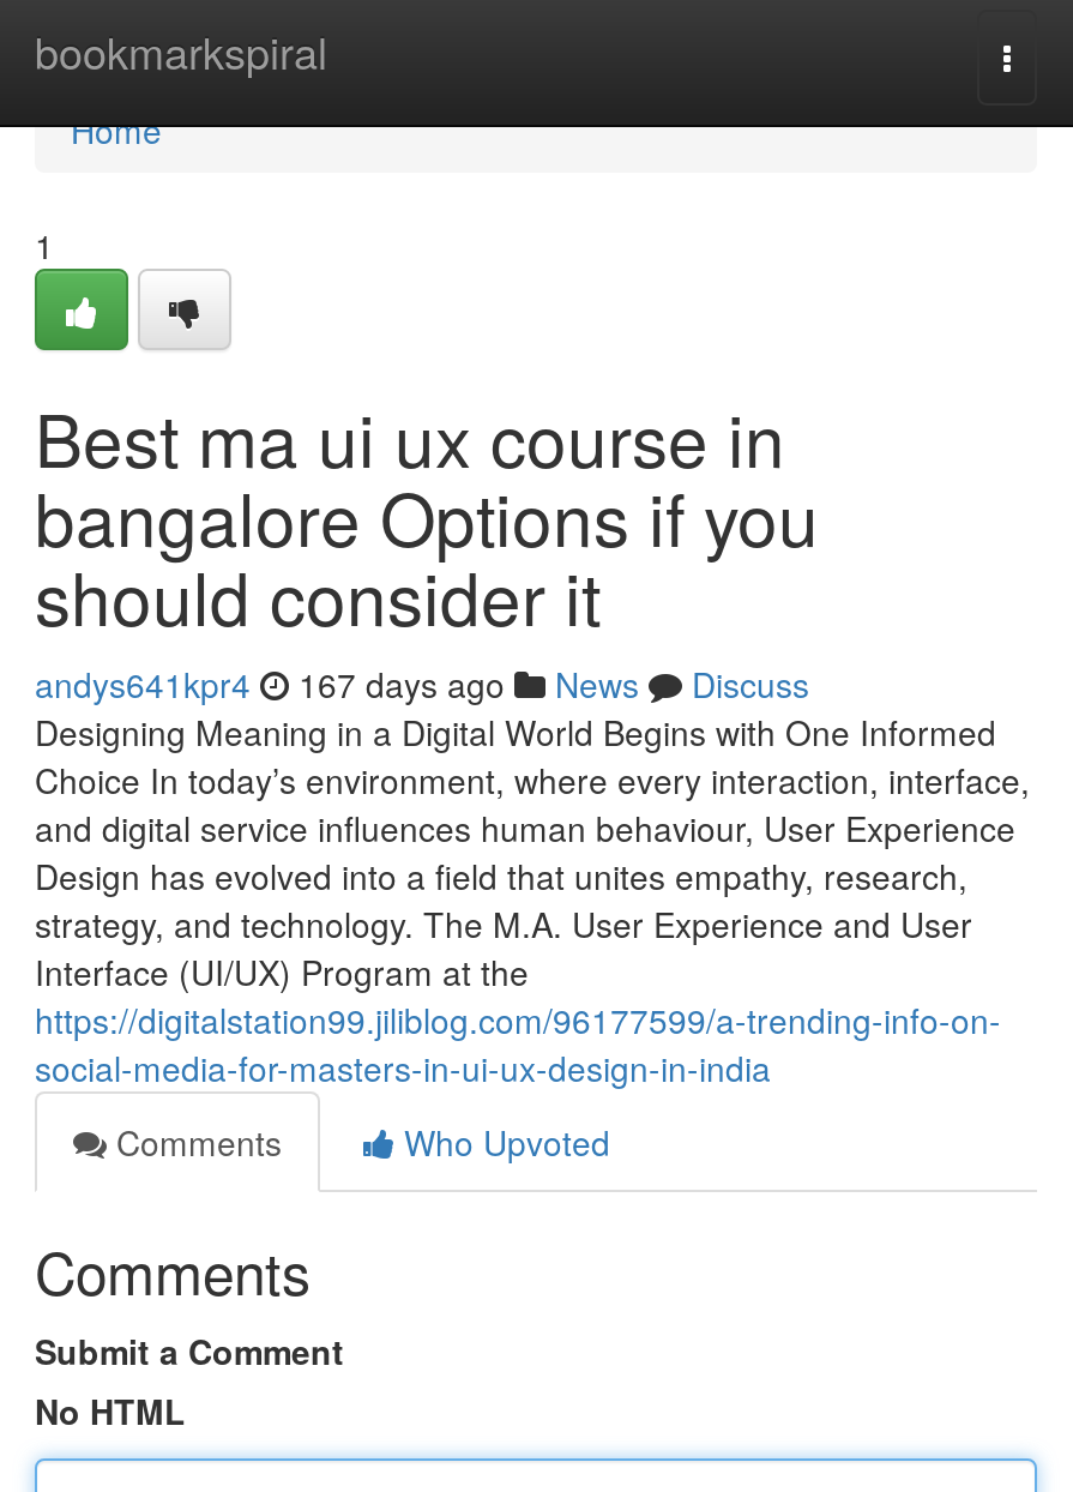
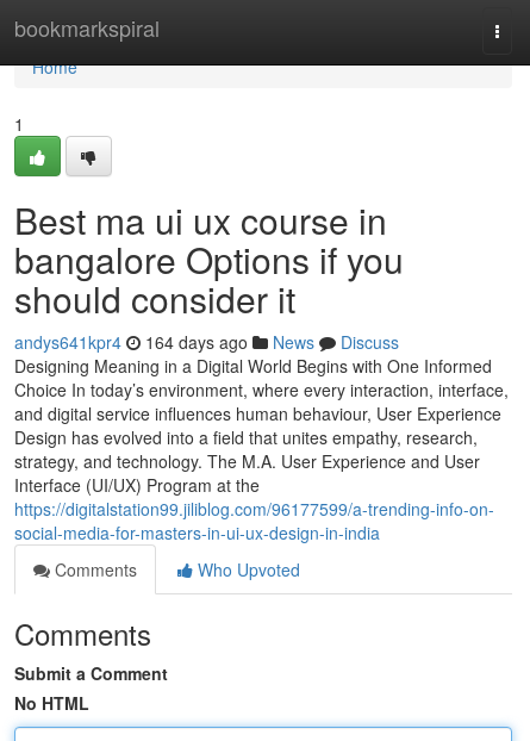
- andys641kpr4 167 days ago News Discuss
+ andys641kpr4 164 days ago News Discuss
